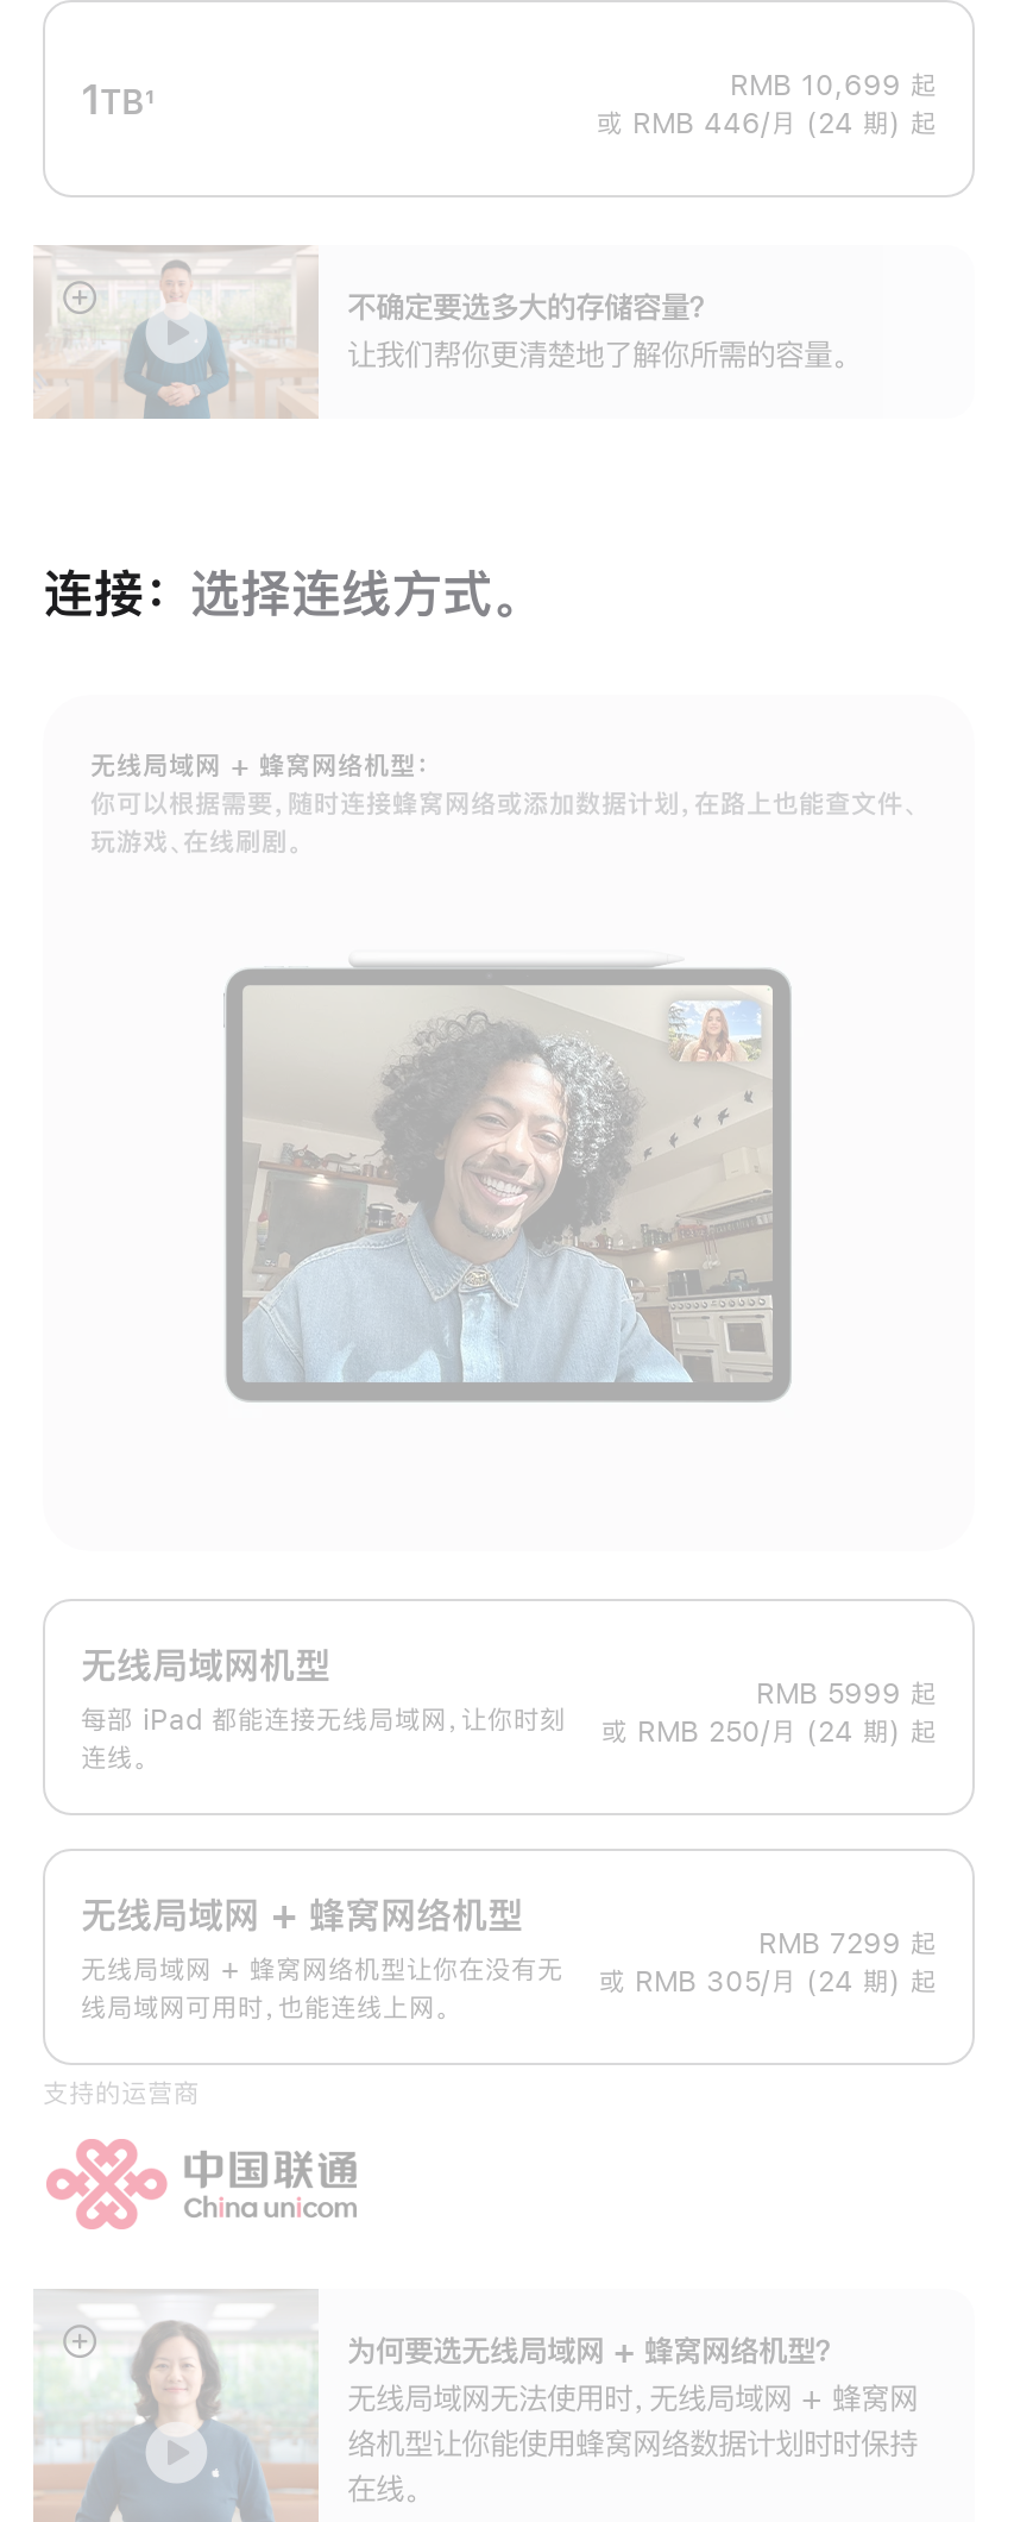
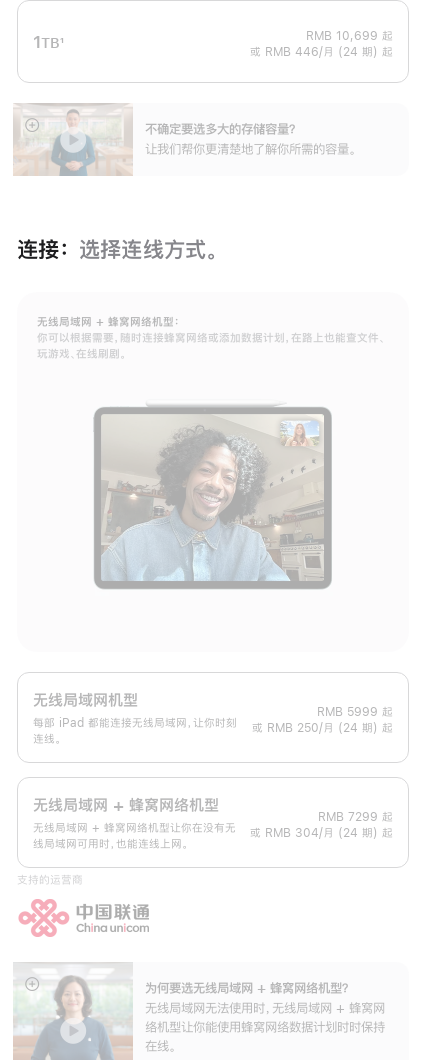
- 无线局域网 + 蜂窝网络机型让你在没有无 或 RMB 305/月 (24 期) 起
+ 无线局域网 + 蜂窝网络机型让你在没有无 或 RMB 304/月 (24 期) 起
